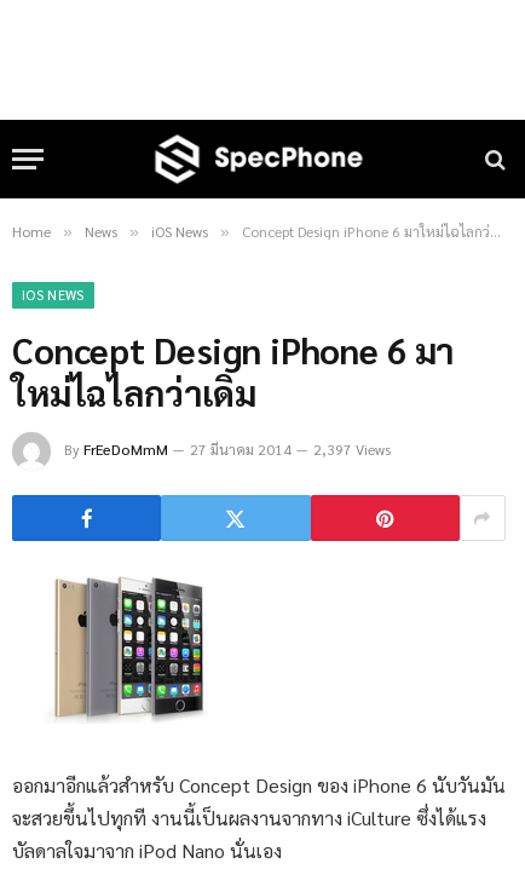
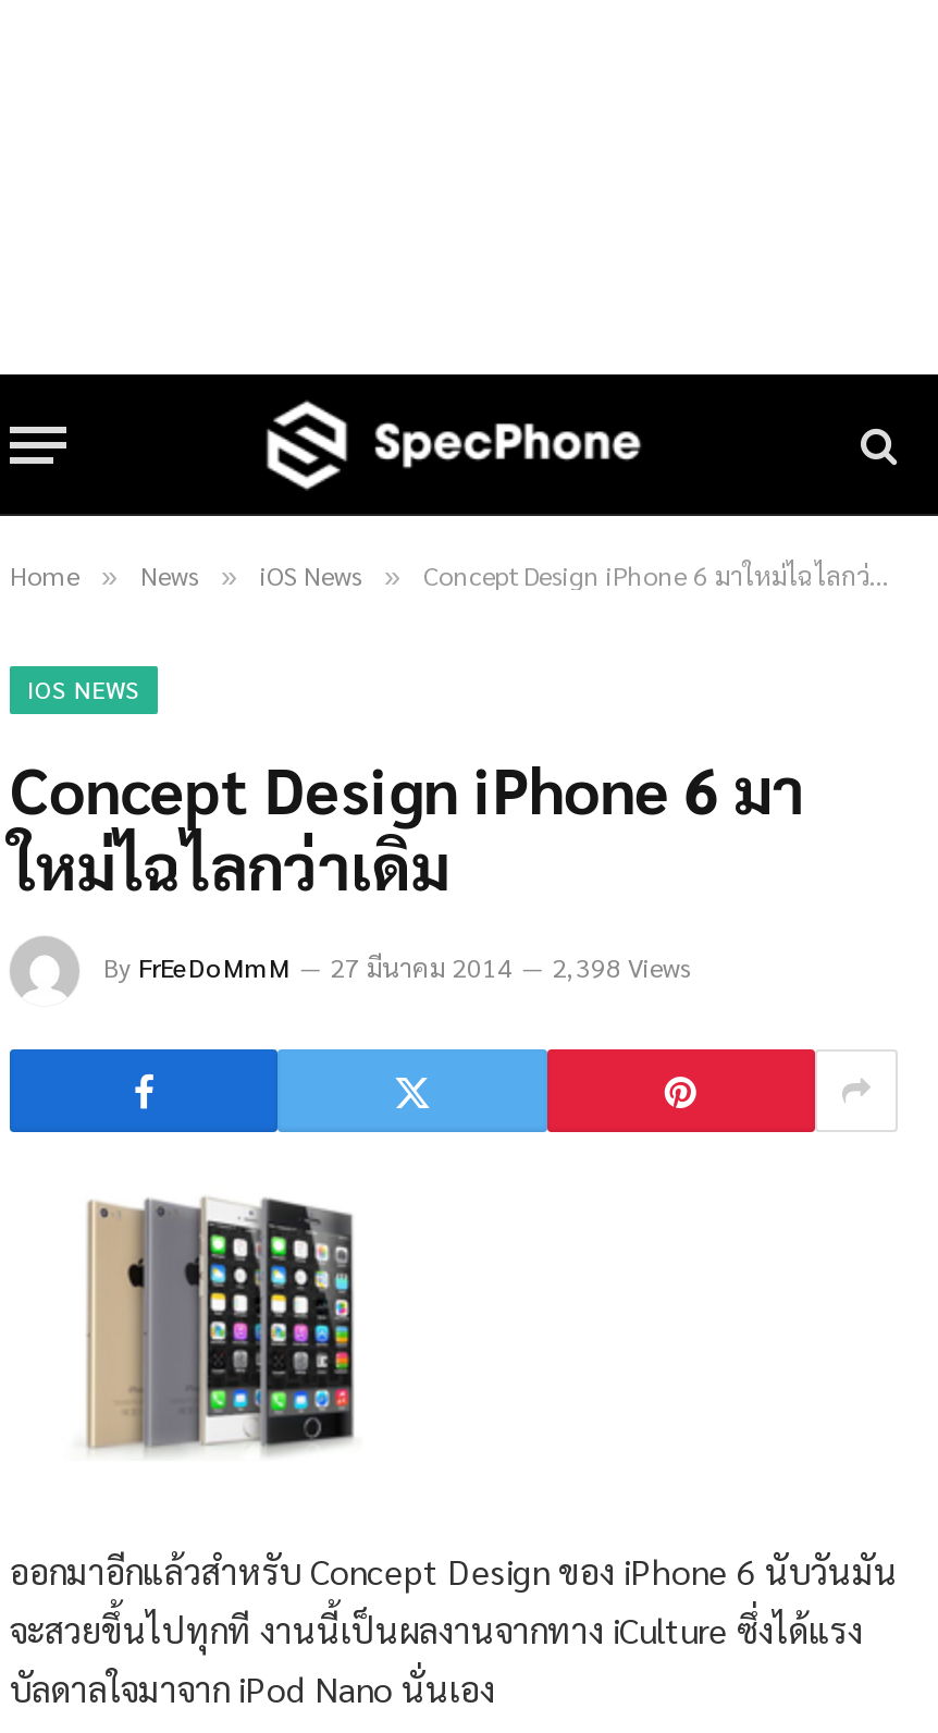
- By FrEeDoMmM 27 มีนาคม 2014 2,397 Views
+ By FrEeDoMmM 27 มีนาคม 2014 2,398 Views
